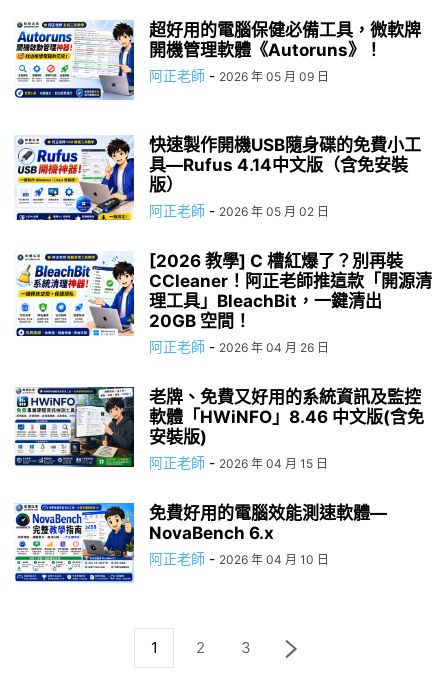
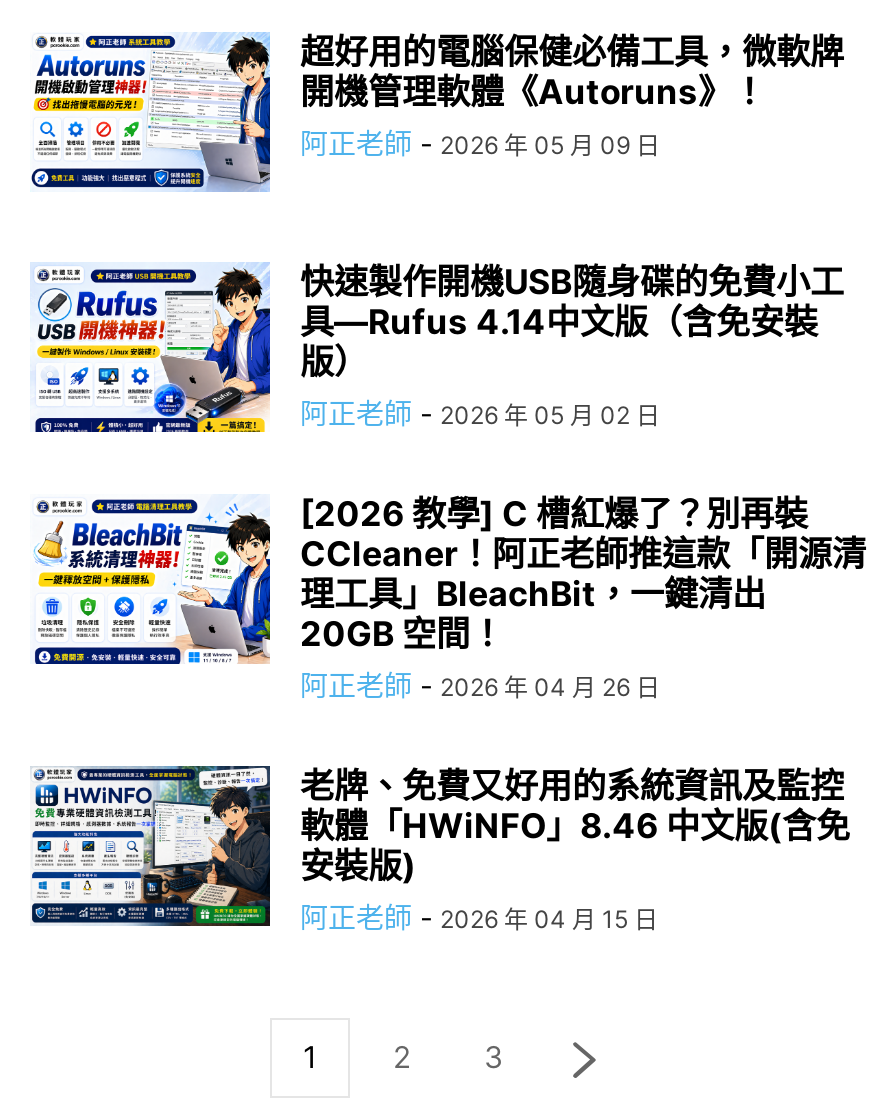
- [image]
- 免費好用的電腦效能測速軟體—
- NovaBench 6.x
- 阿正老師 - 2026 年 04 月 10 日
